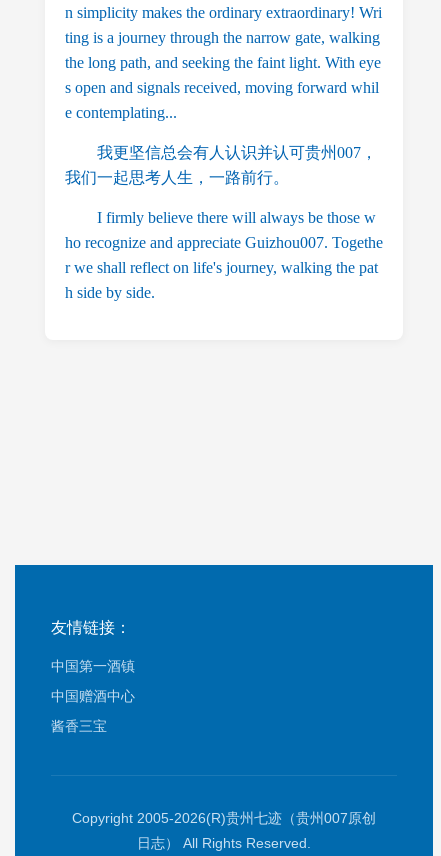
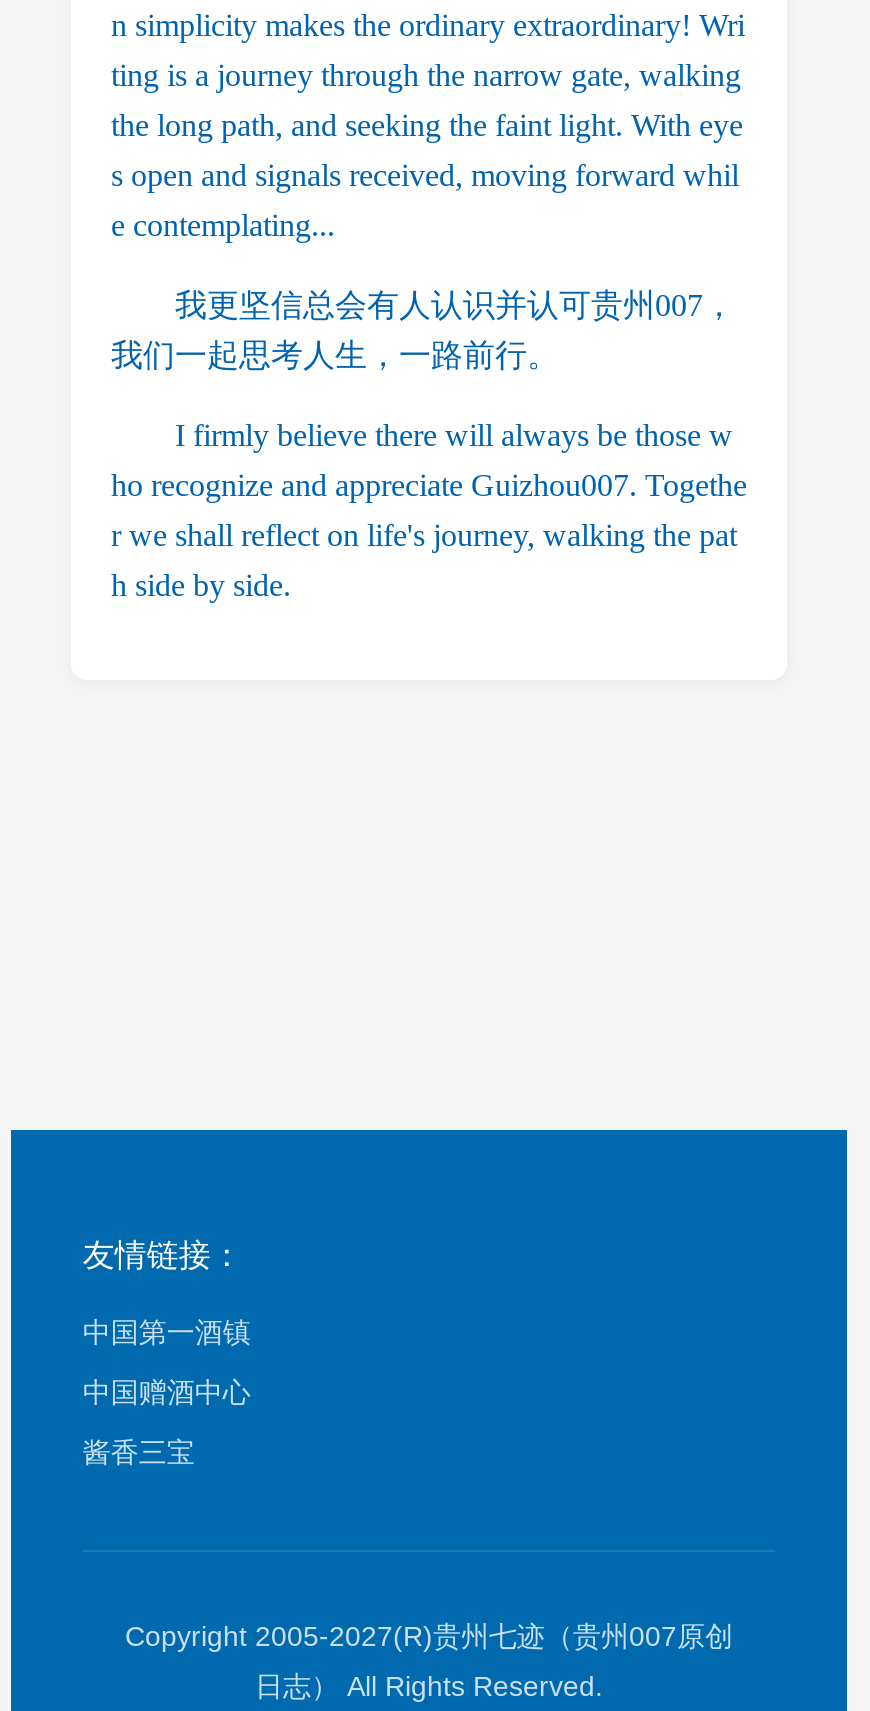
- Copyright 2005-2026(R)贵州七迹（贵州007原创
+ Copyright 2005-2027(R)贵州七迹（贵州007原创
